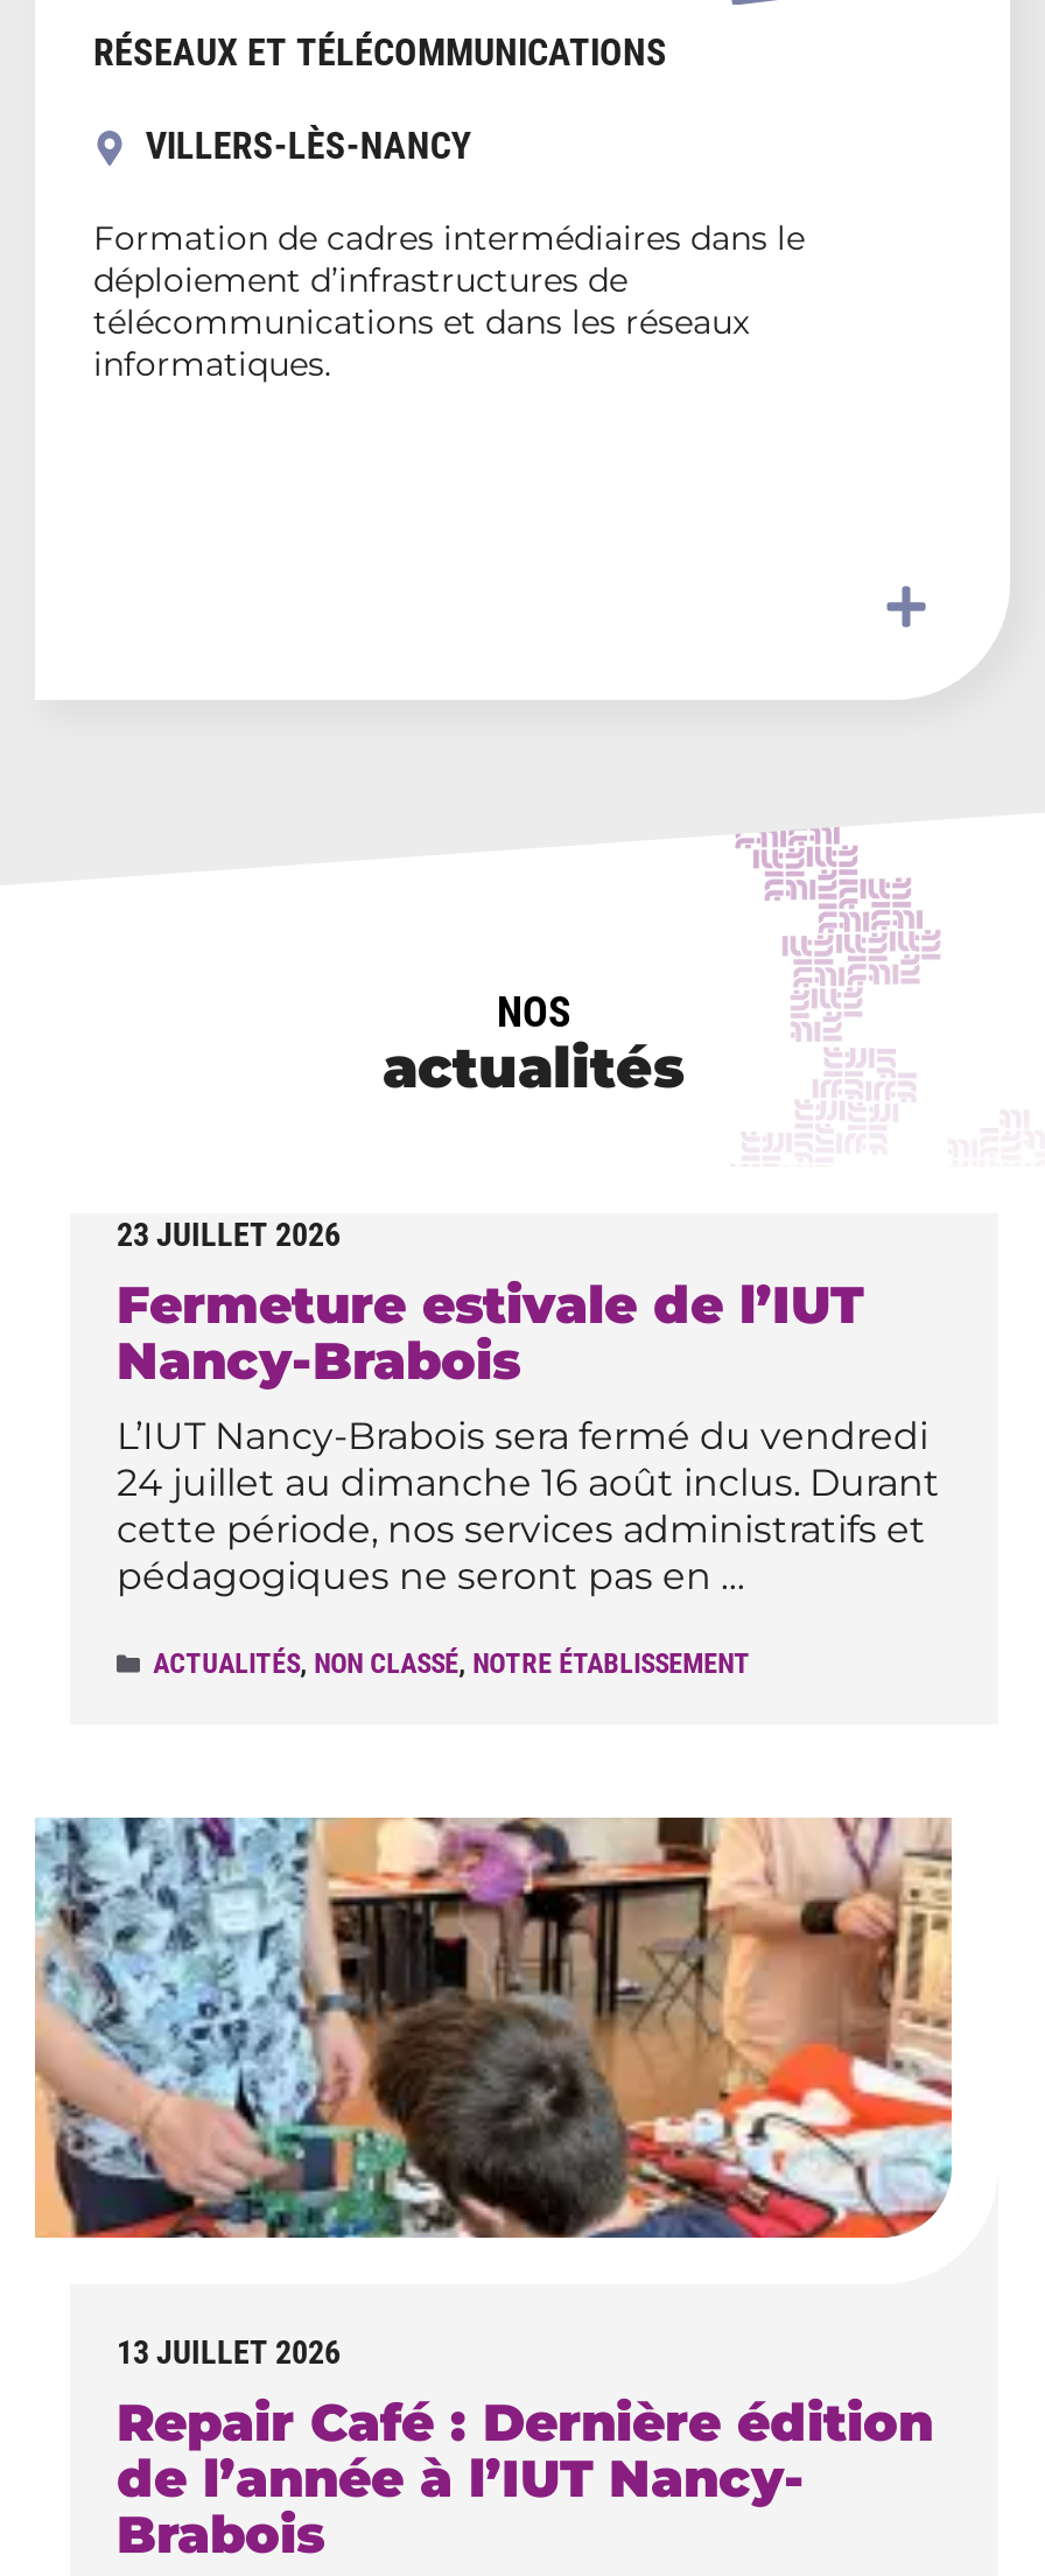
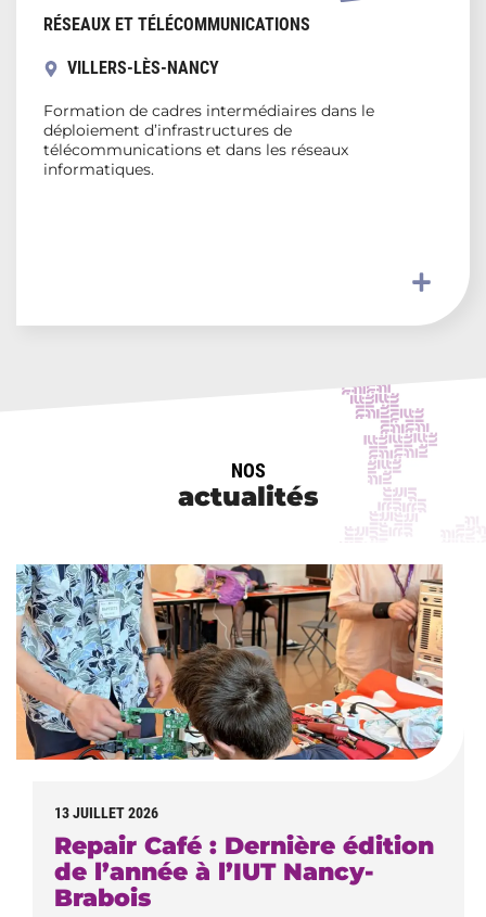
- 23 JUILLET 2026
- Fermeture estivale de l’IUT
- Nancy-Brabois
- L’IUT Nancy-Brabois sera fermé du vendredi
- 24 juillet au dimanche 16 août inclus. Durant
- cette période, nos services administratifs et
- pédagogiques ne seront pas en …
- ACTUALITÉS, NON CLASSÉ, NOTRE ÉTABLISSEMENT
